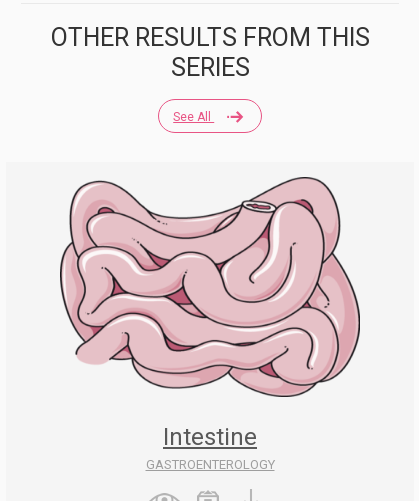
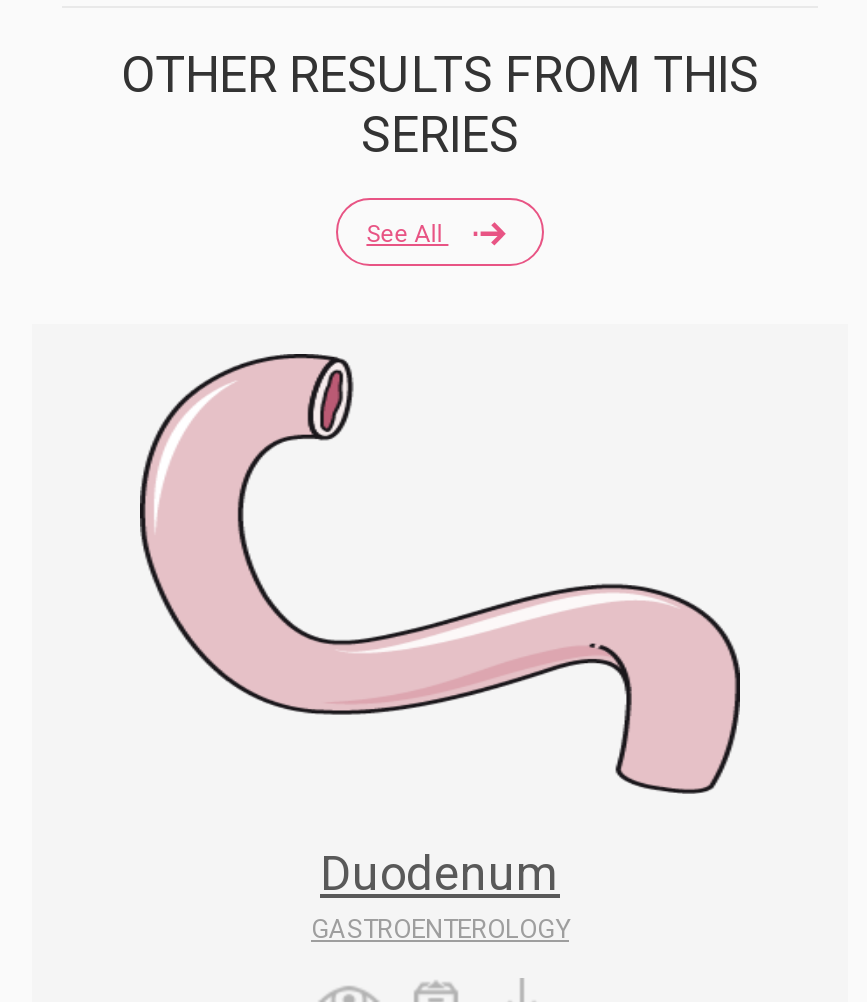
- [image]
- Intestine
+ [image]
+ Duodenum
